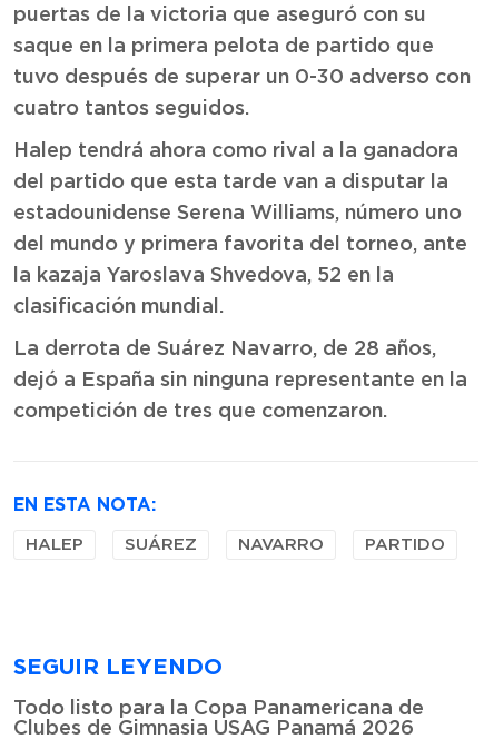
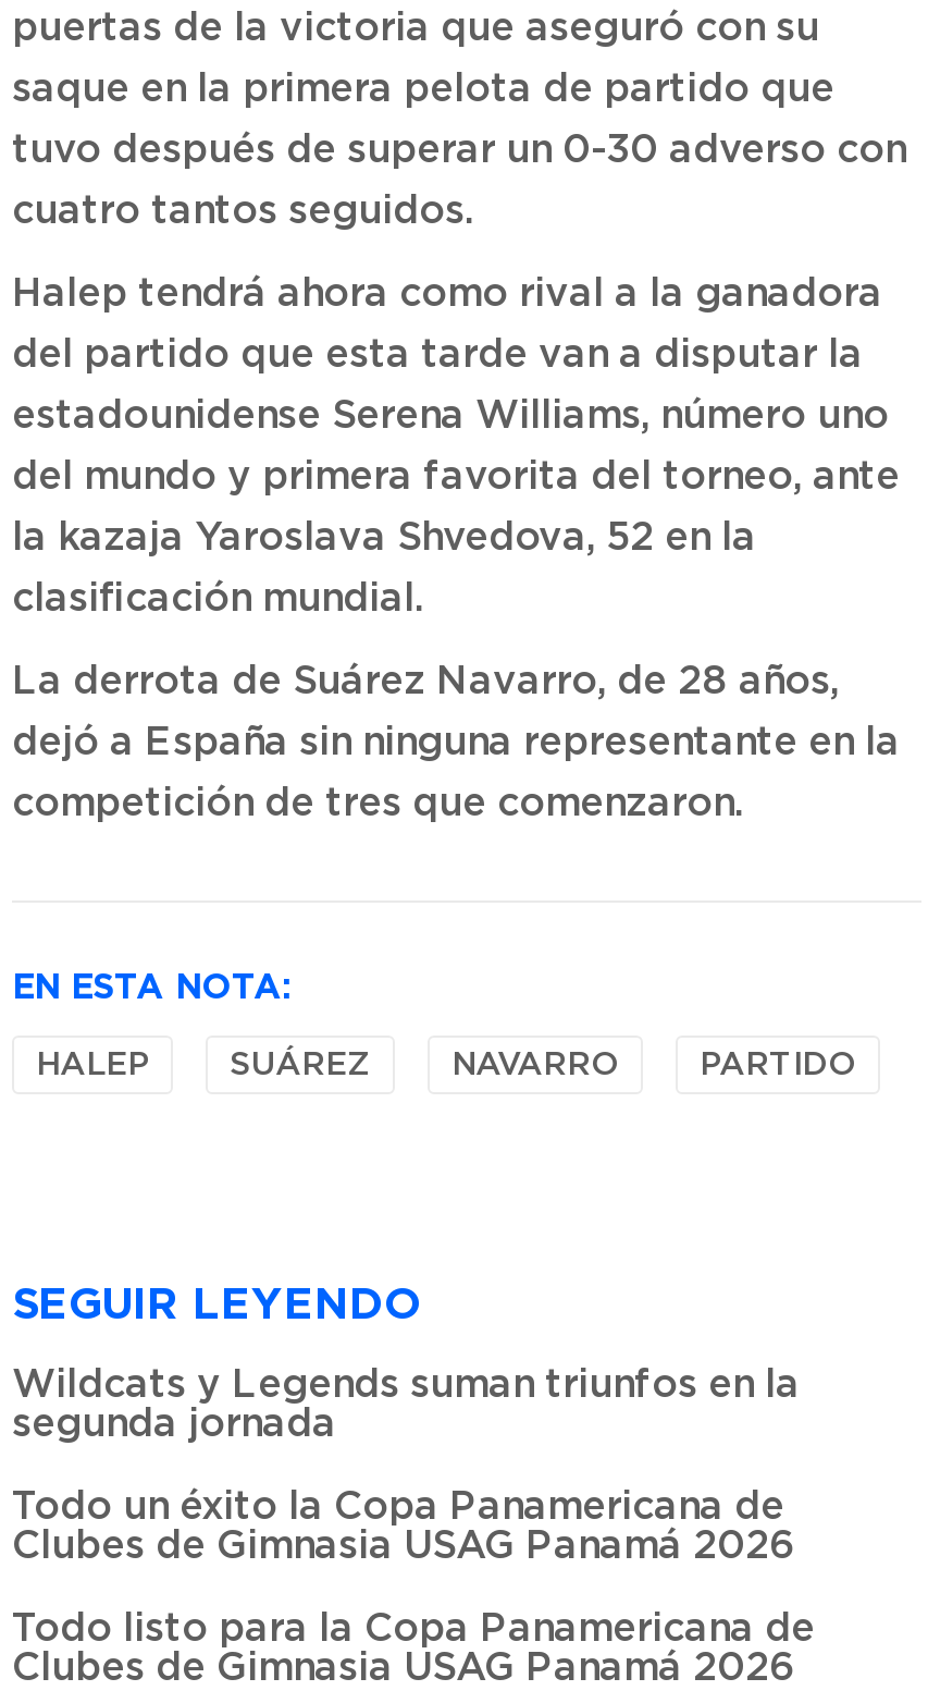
+ Wildcats y Legends suman triunfos en la
+ segunda jornada
+ Todo un éxito la Copa Panamericana de
+ Clubes de Gimnasia USAG Panamá 2026
